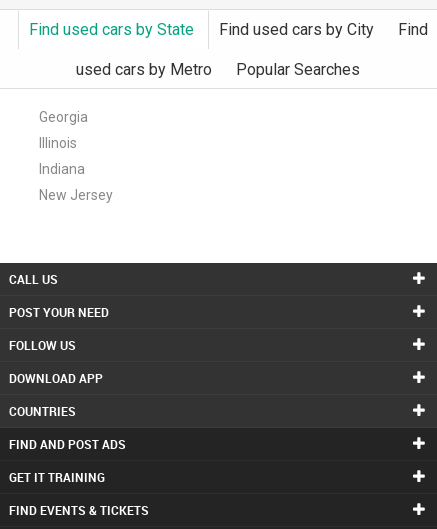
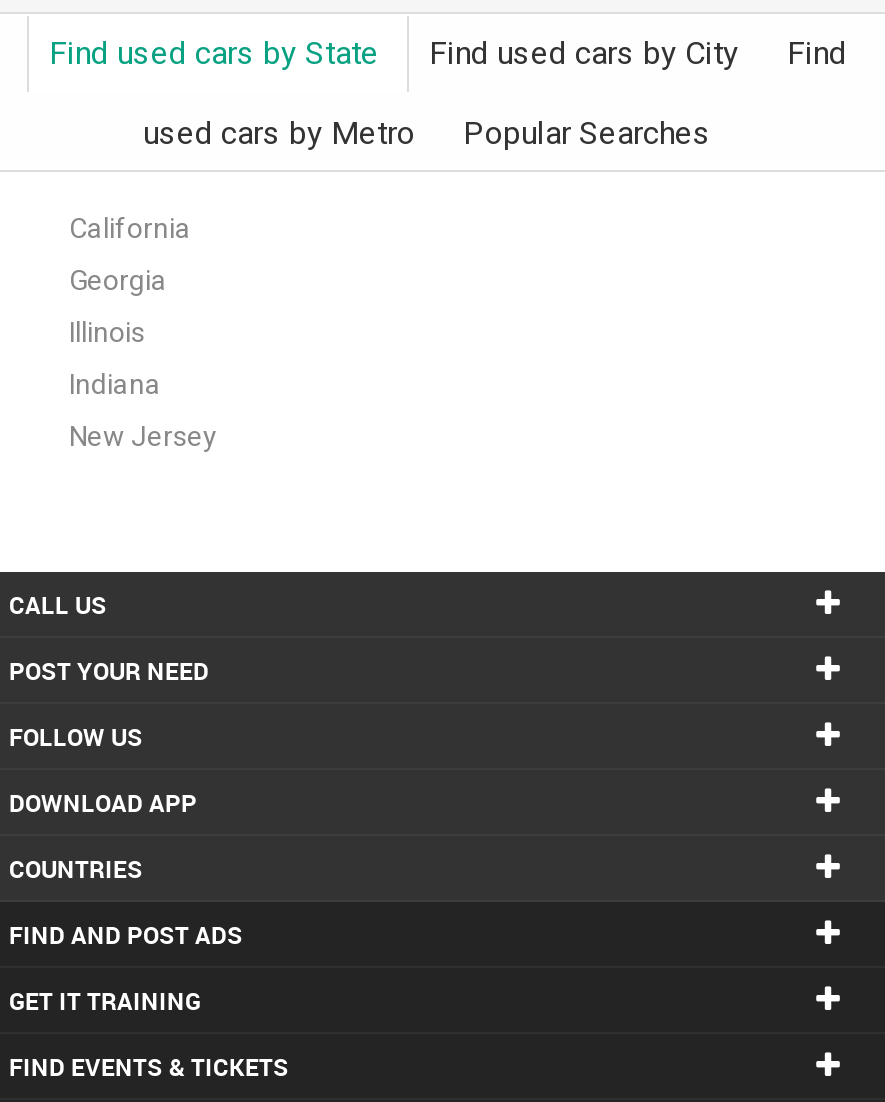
+ California
